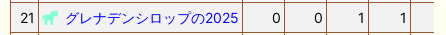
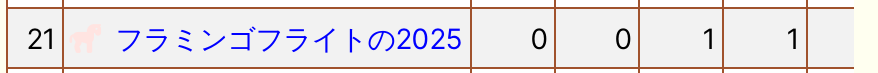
- グレナデンシロップの2025
+ フラミンゴフライトの2025
